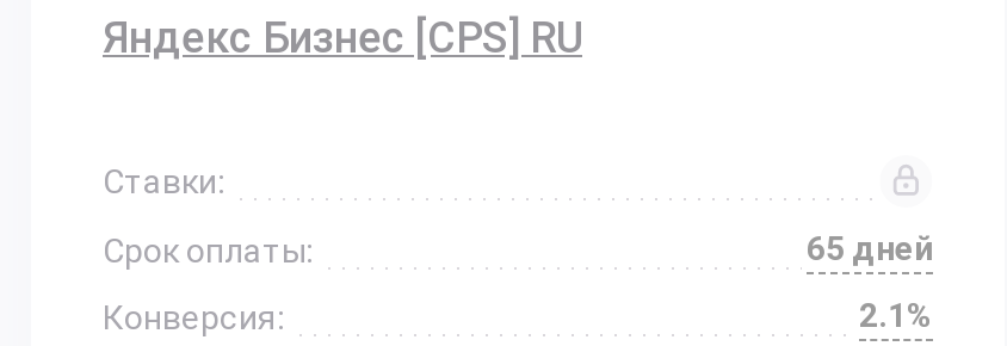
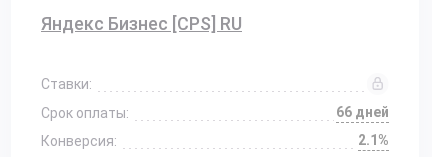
- 65 дней
+ 66 дней
